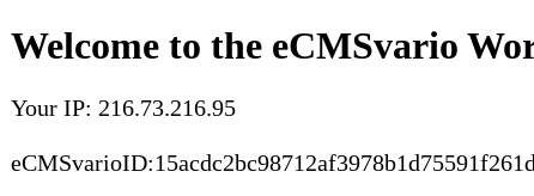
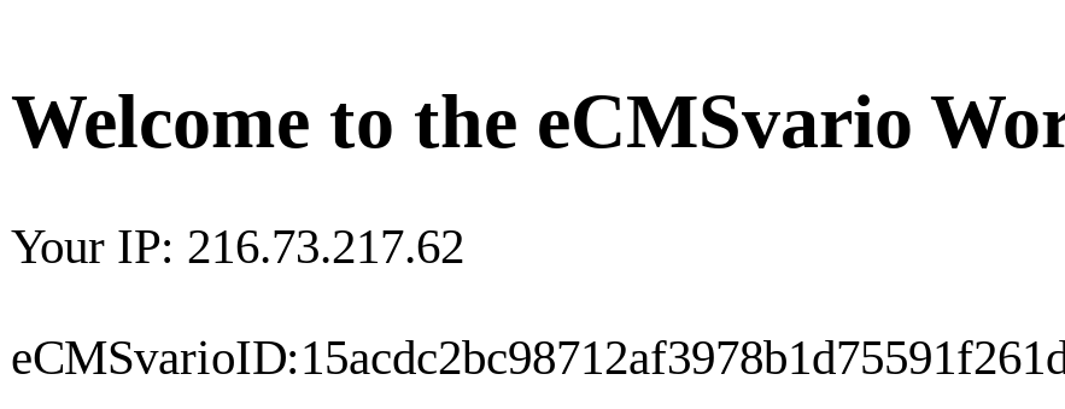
- Your IP: 216.73.216.95
+ Your IP: 216.73.217.62
